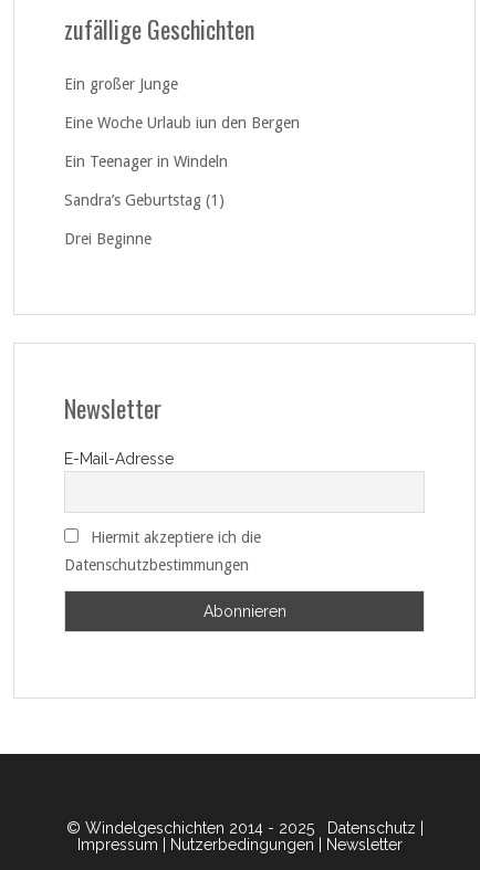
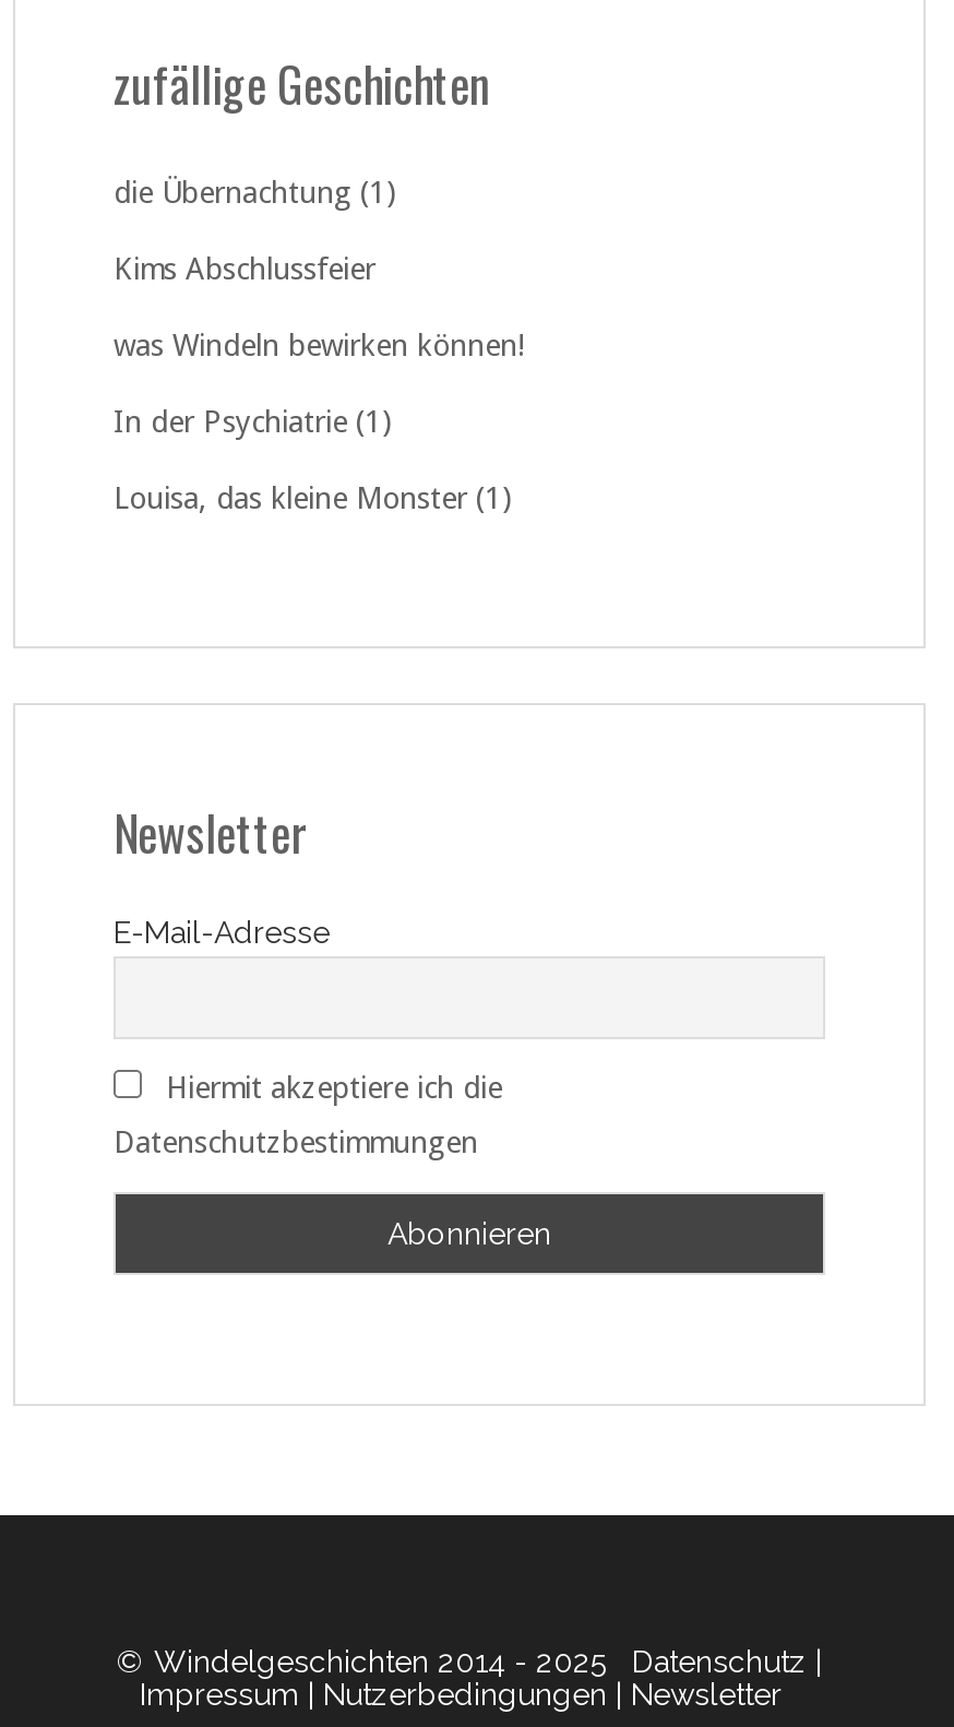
- Ein großer Junge
+ die Übernachtung (1)

- Eine Woche Urlaub iun den Bergen
+ Kims Abschlussfeier

- Ein Teenager in Windeln
+ was Windeln bewirken können!

- Sandra’s Geburtstag (1)
+ In der Psychiatrie (1)

- Drei Beginne
+ Louisa, das kleine Monster (1)
